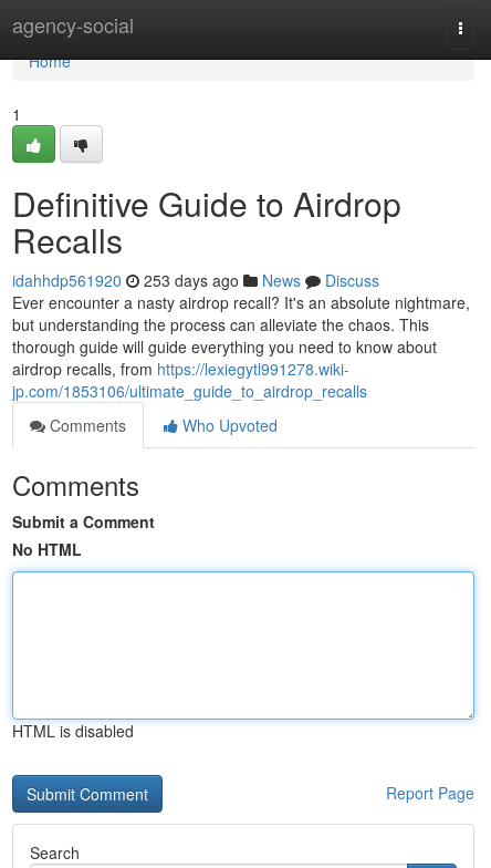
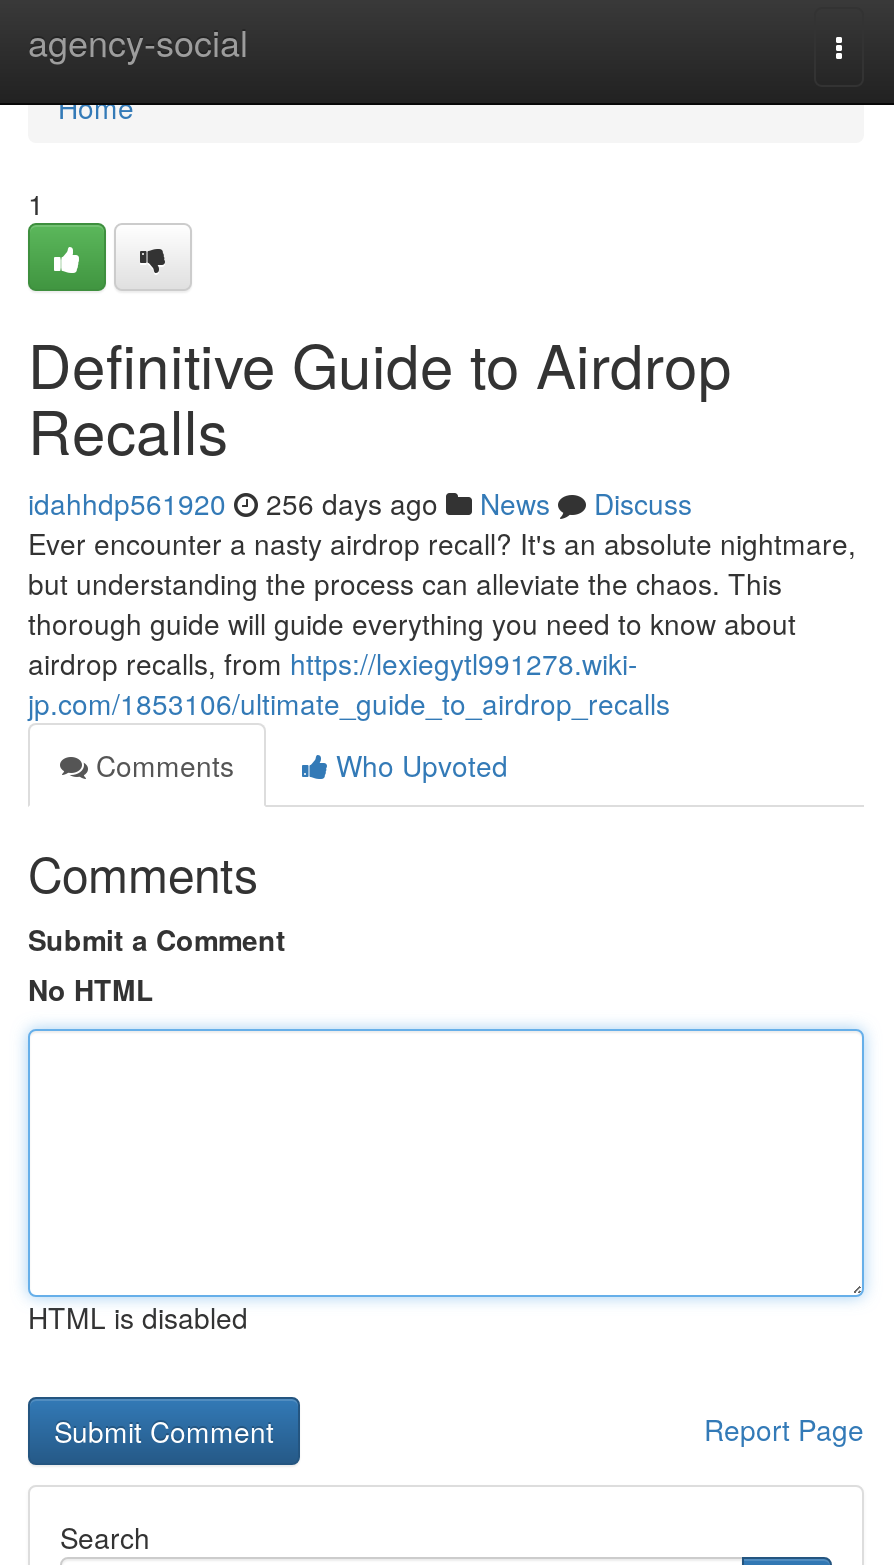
- idahhdp561920 253 days ago News Discuss
+ idahhdp561920 256 days ago News Discuss
